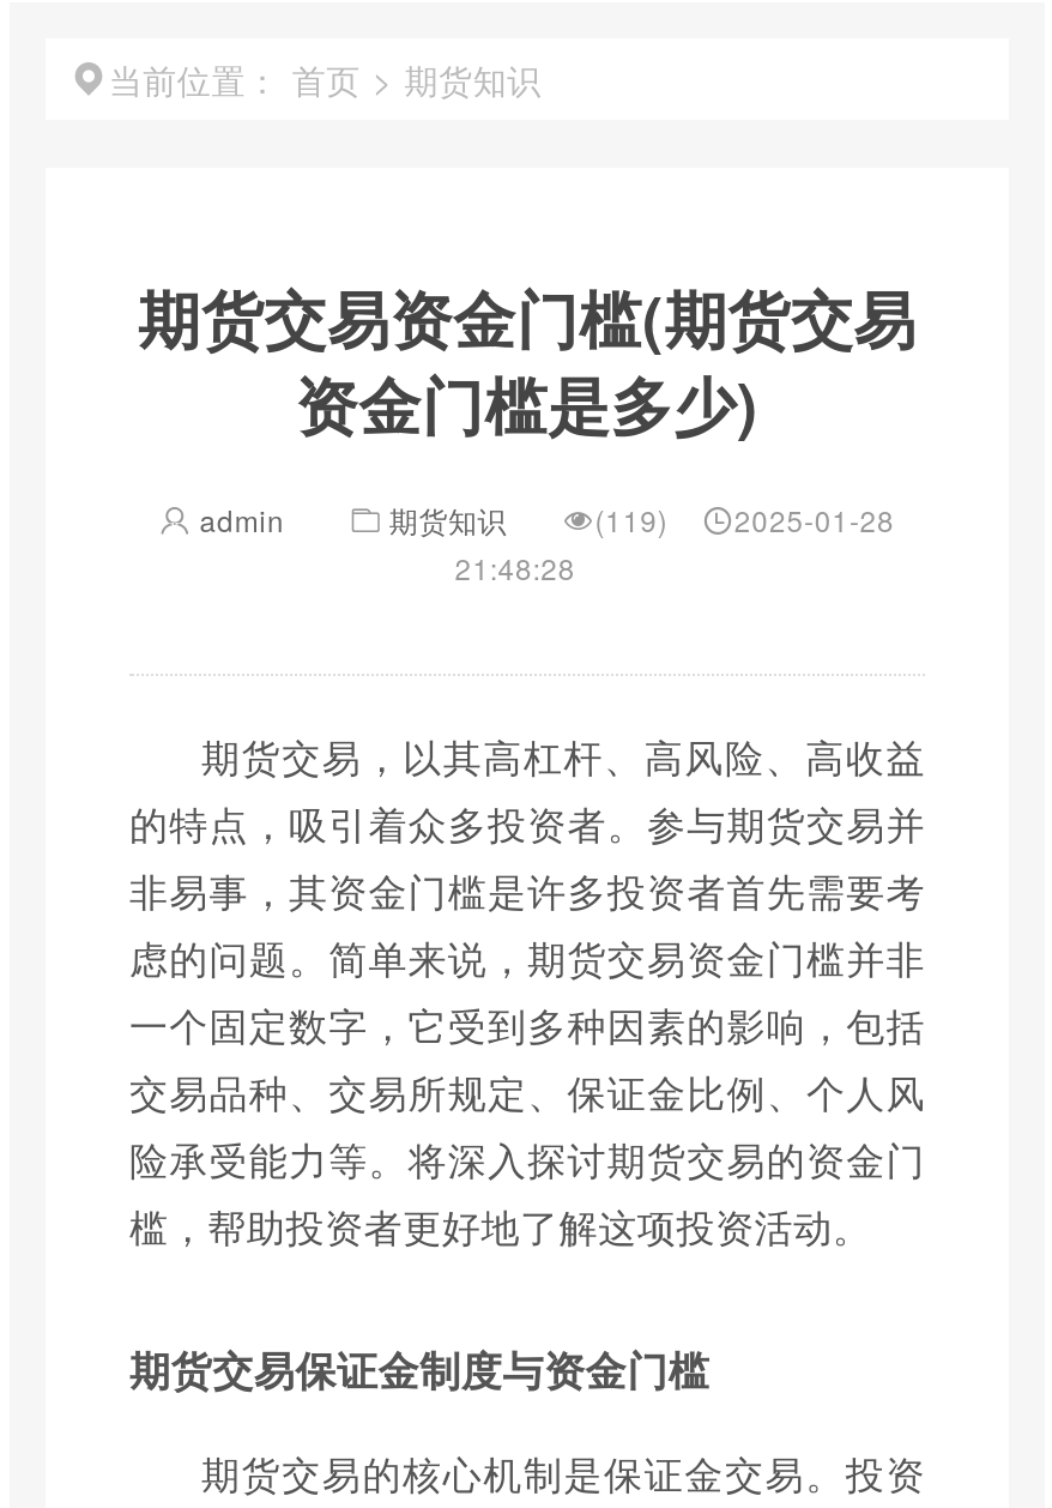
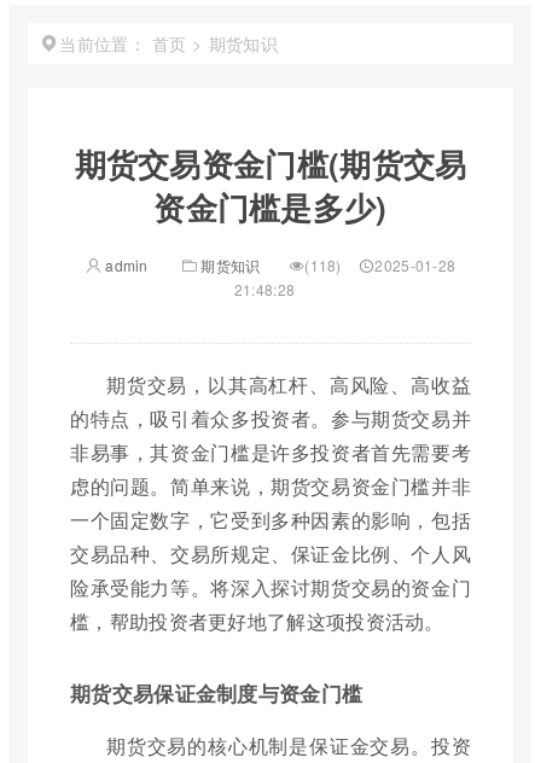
- (119) 2025-01-28
+ (118) 2025-01-28
